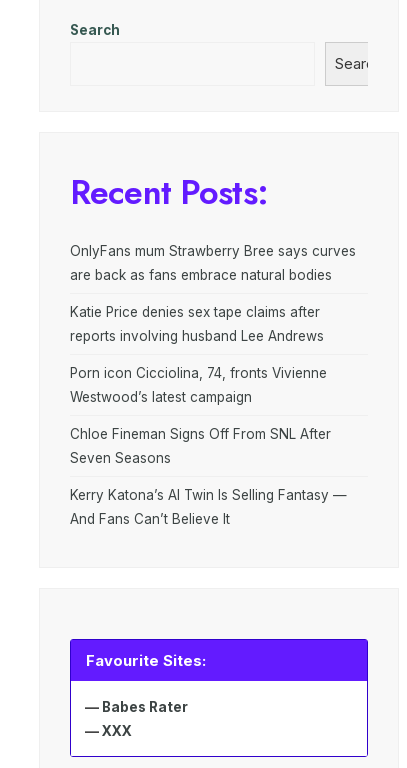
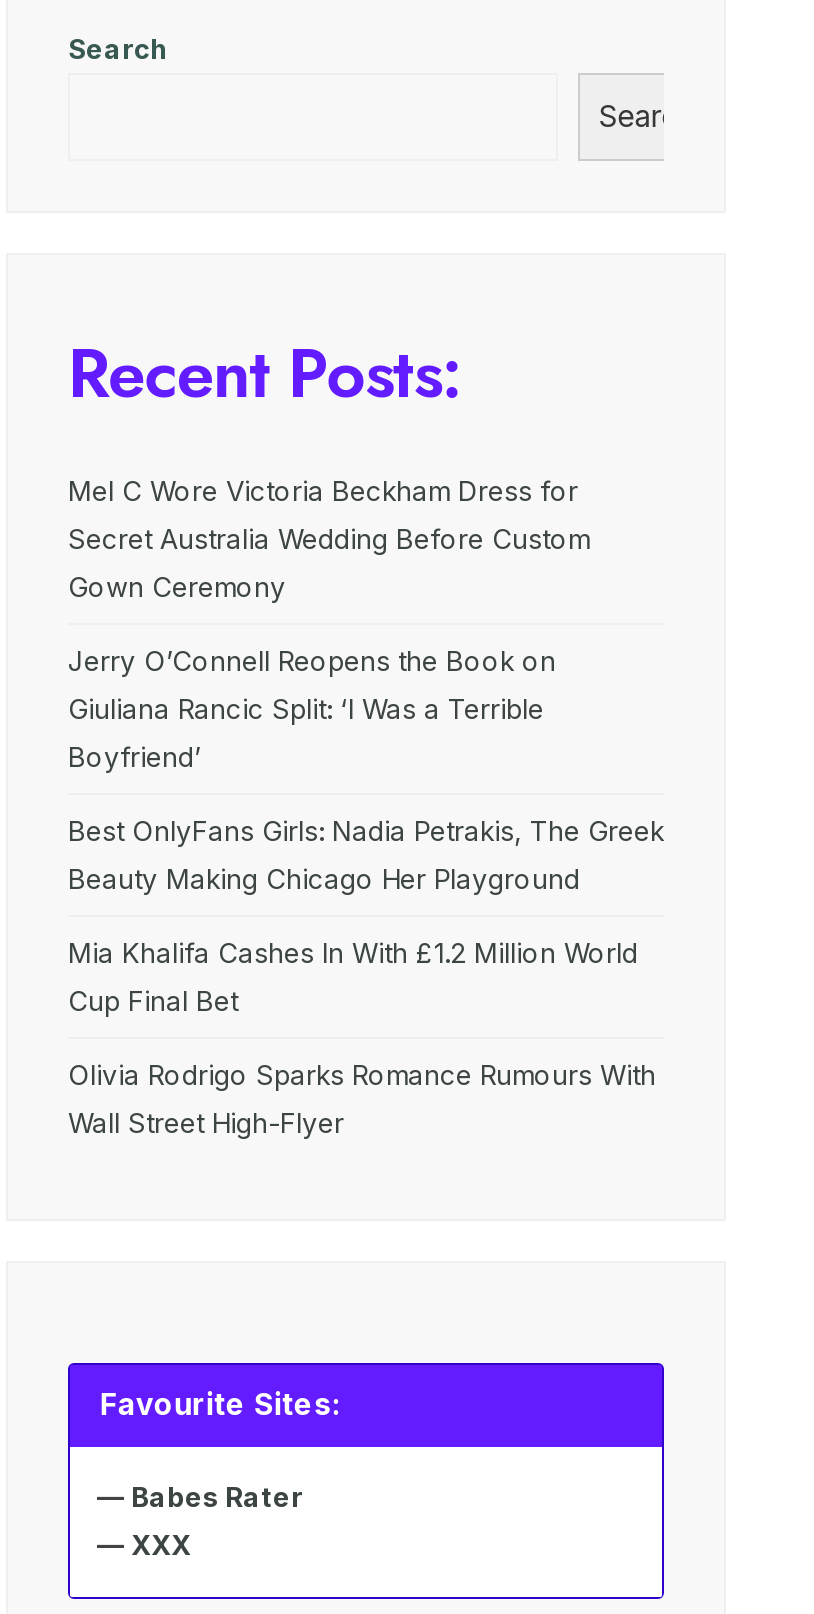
- OnlyFans mum Strawberry Bree says curves
- are back as fans embrace natural bodies
- Katie Price denies sex tape claims after
- reports involving husband Lee Andrews
- Porn icon Cicciolina, 74, fronts Vivienne
- Westwood’s latest campaign
- Chloe Fineman Signs Off From SNL After
- Seven Seasons
- Kerry Katona’s AI Twin Is Selling Fantasy —
- And Fans Can’t Believe It
+ Mel C Wore Victoria Beckham Dress for
+ Secret Australia Wedding Before Custom
+ Gown Ceremony
+ Jerry O’Connell Reopens the Book on
+ Giuliana Rancic Split: ‘I Was a Terrible
+ Boyfriend’
+ Best OnlyFans Girls: Nadia Petrakis, The Greek
+ Beauty Making Chicago Her Playground
+ Mia Khalifa Cashes In With £1.2 Million World
+ Cup Final Bet
+ Olivia Rodrigo Sparks Romance Rumours With
+ Wall Street High-Flyer
